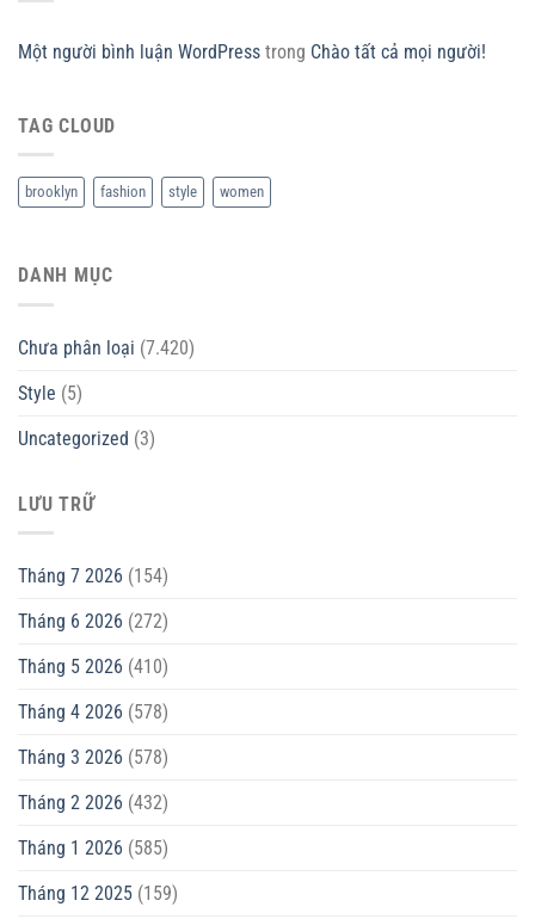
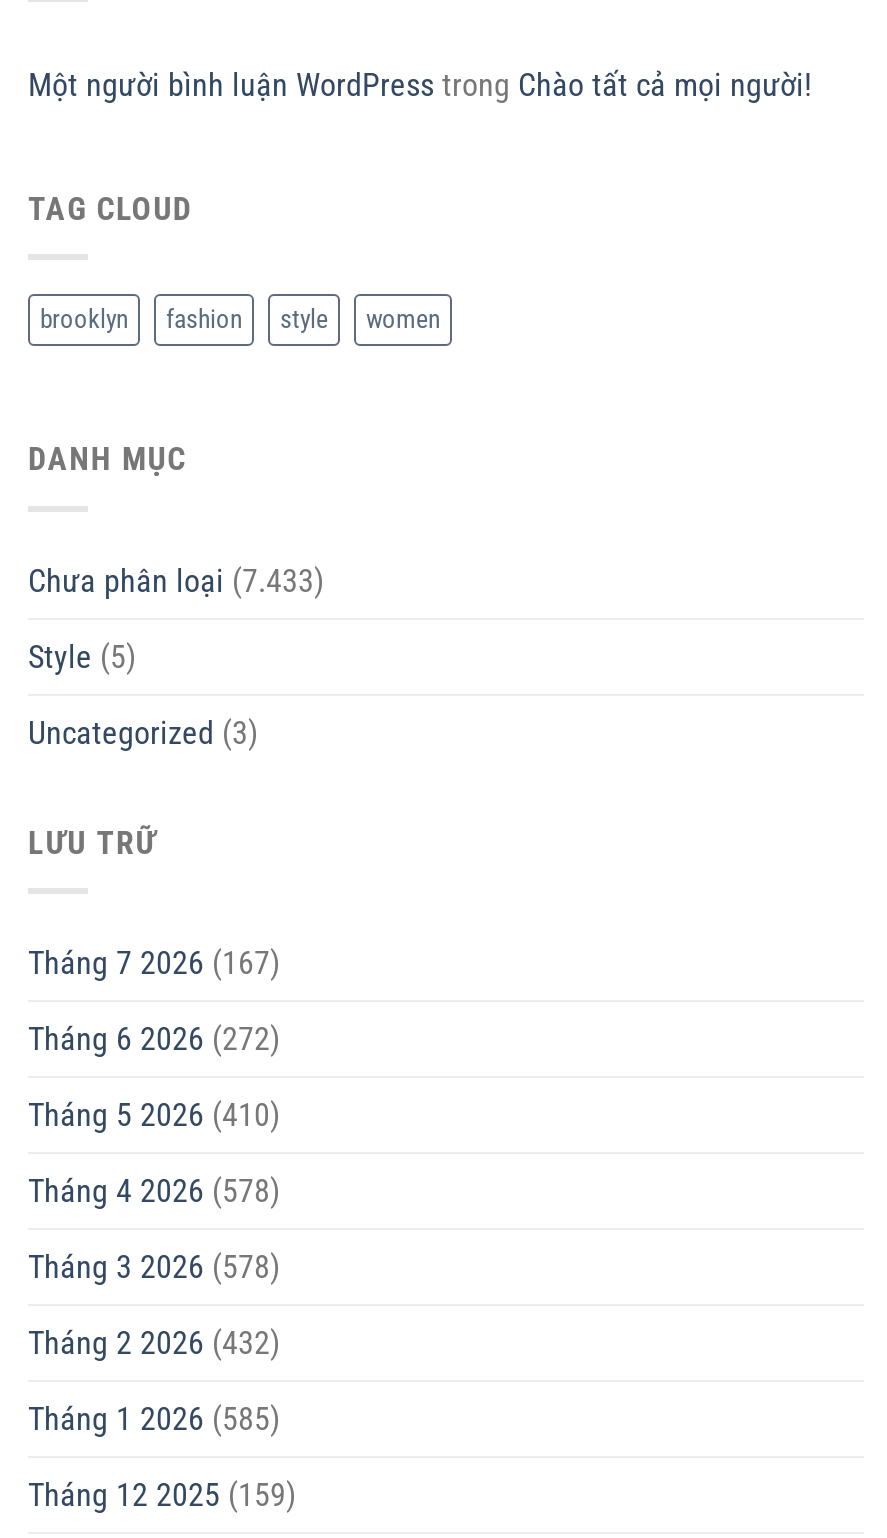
- Chưa phân loại (7.420)
+ Chưa phân loại (7.433)

- Tháng 7 2026 (154)
+ Tháng 7 2026 (167)
